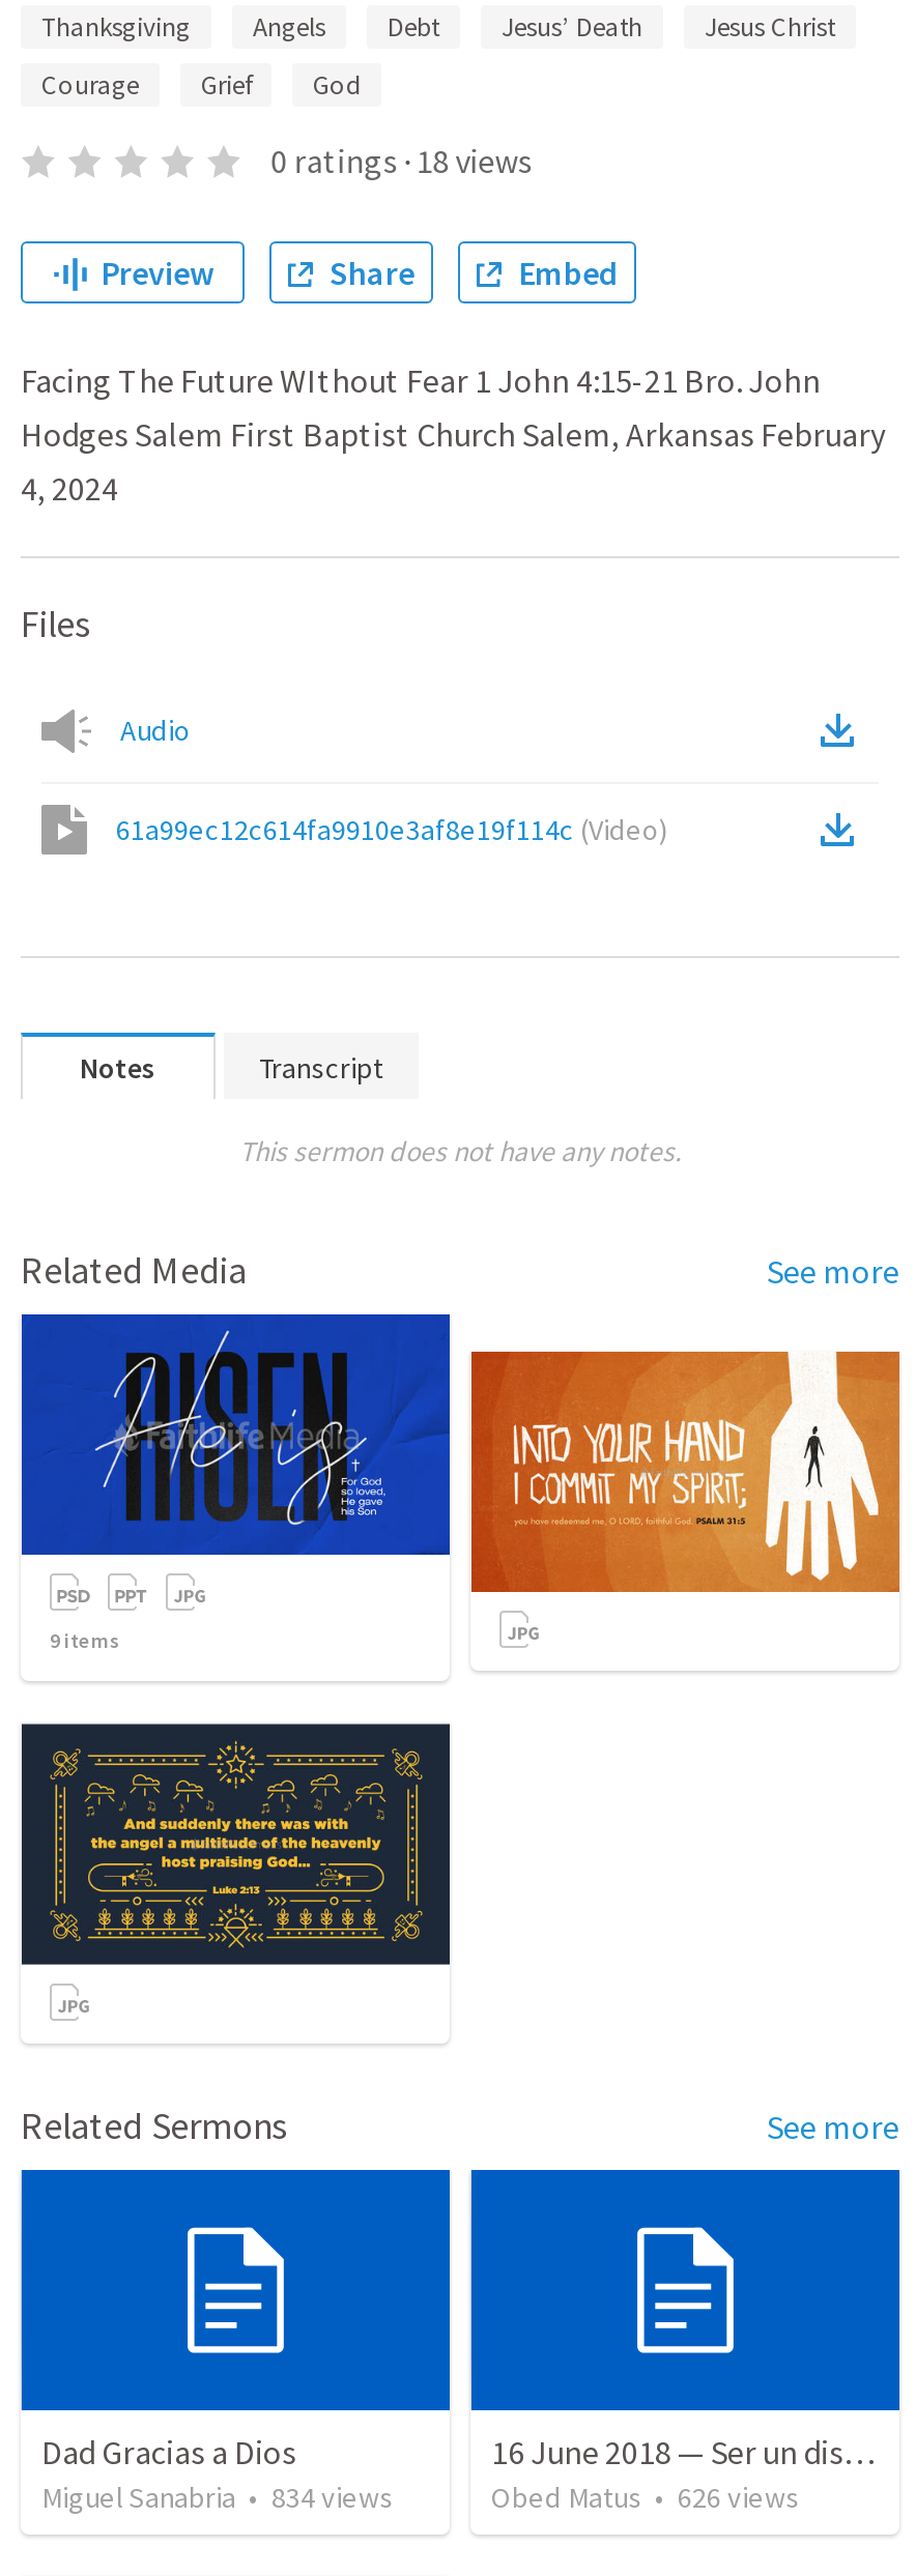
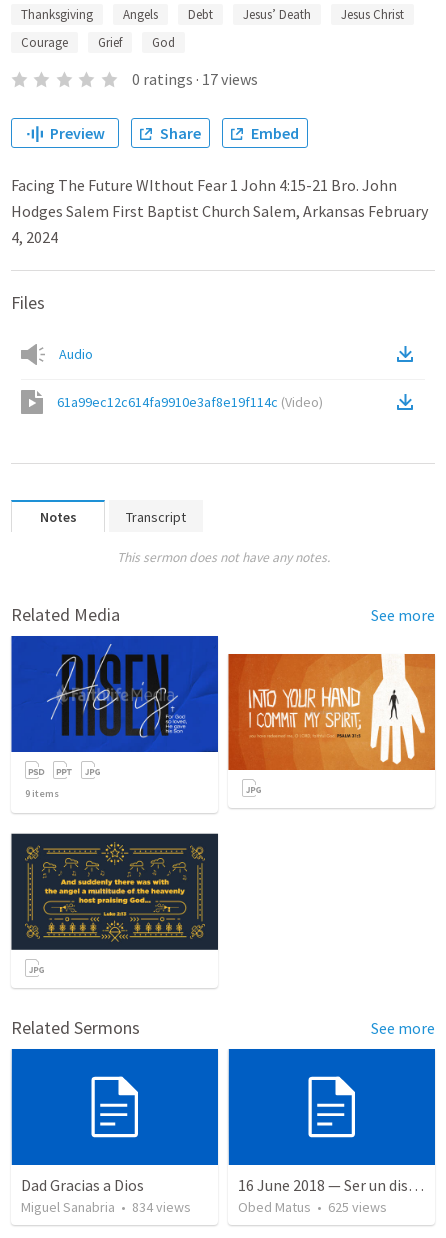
- 0 ratings · 18 views
+ 0 ratings · 17 views

- Obed Matus • 626 views
+ Obed Matus • 625 views
